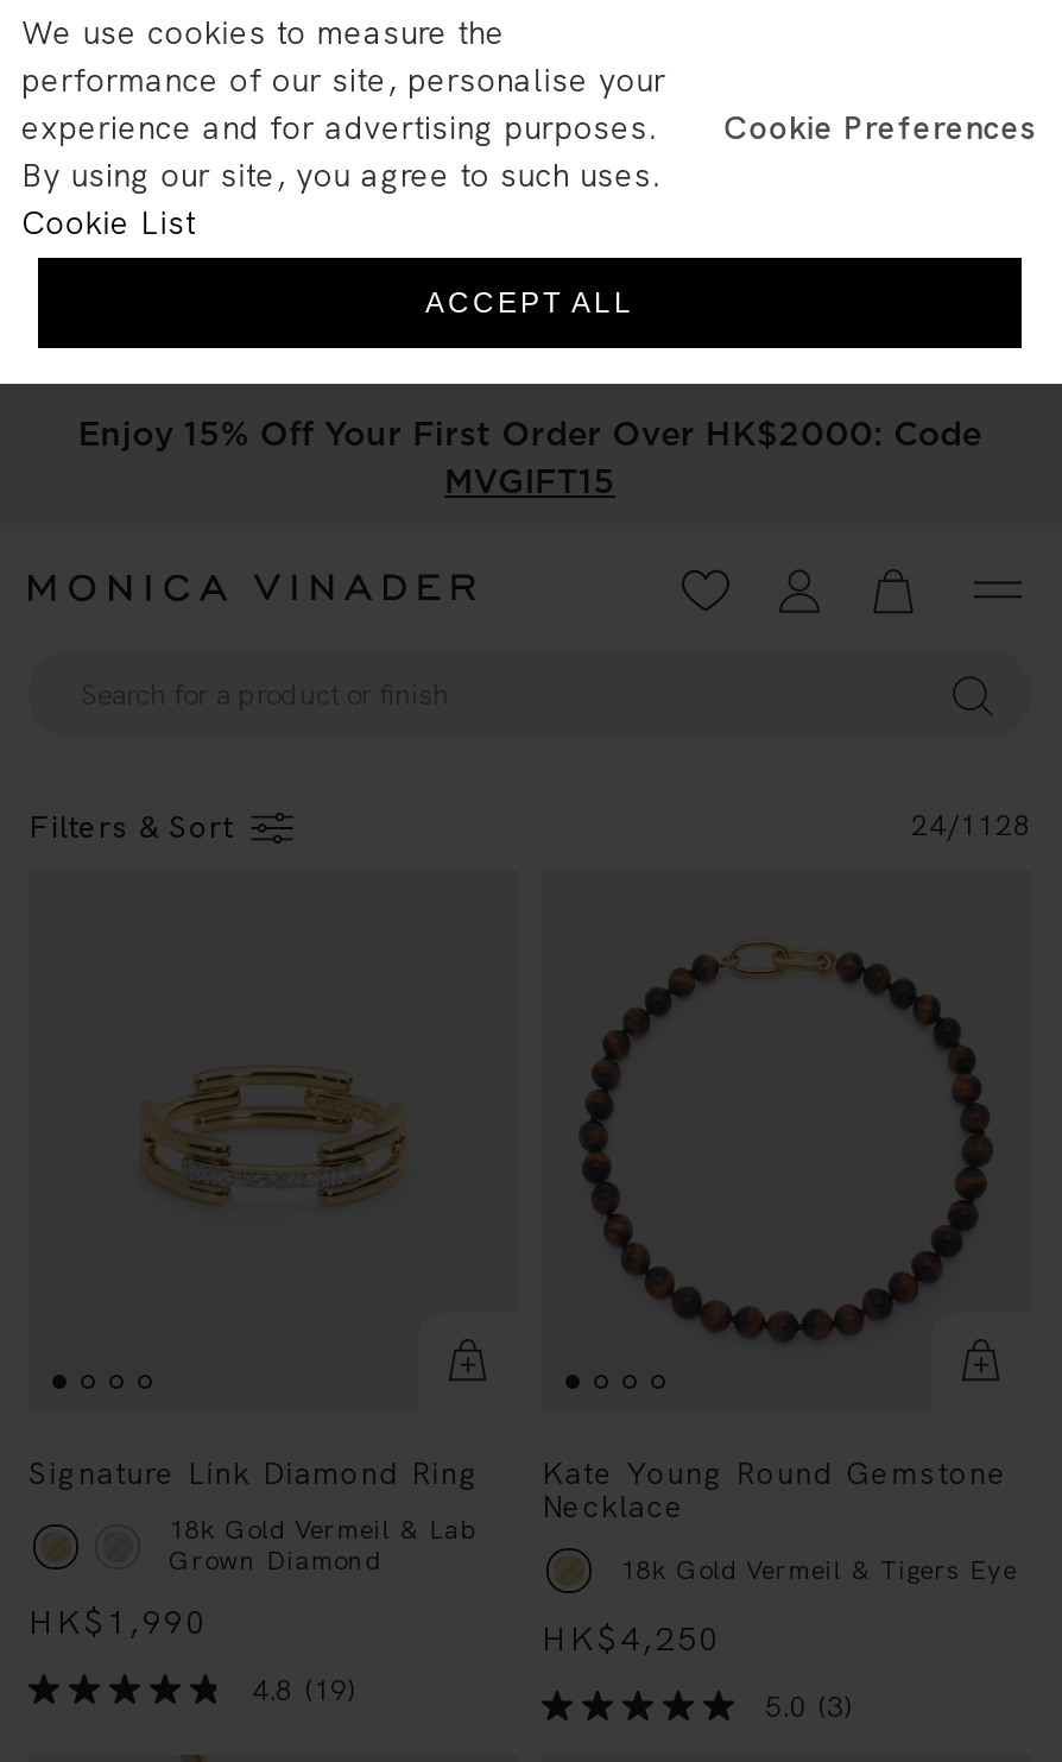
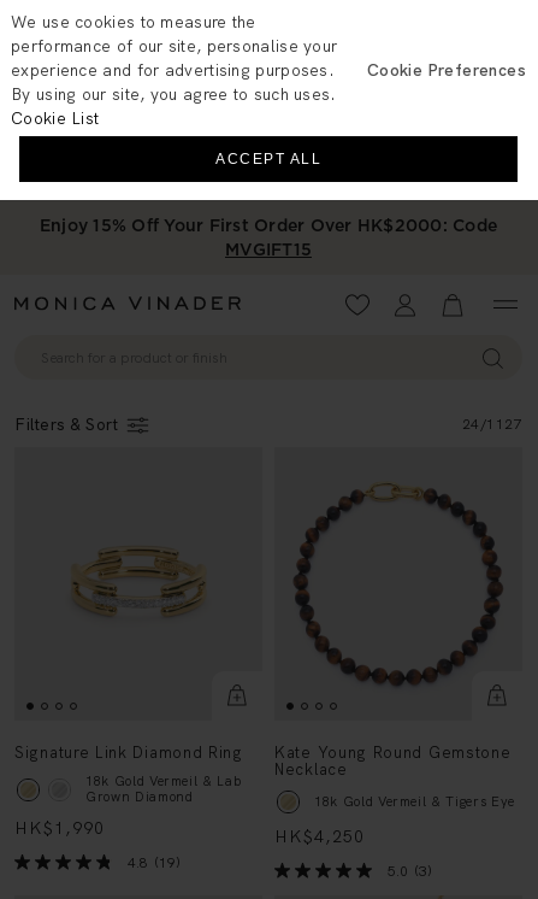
- 24/1128
+ 24/1127
